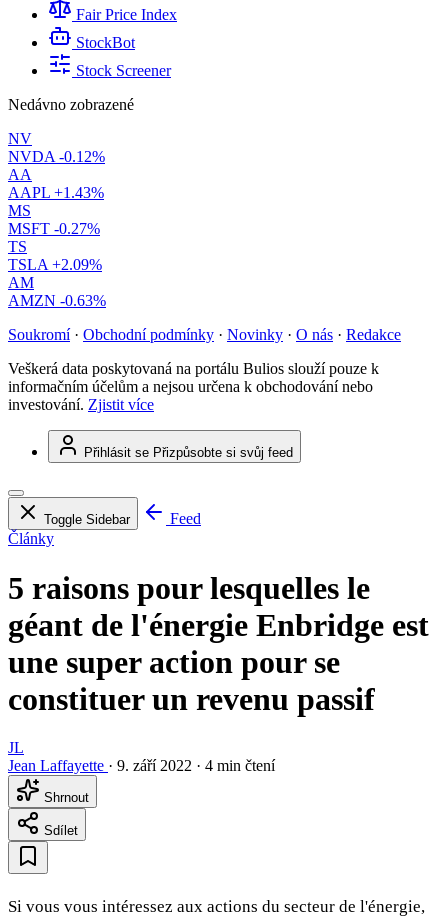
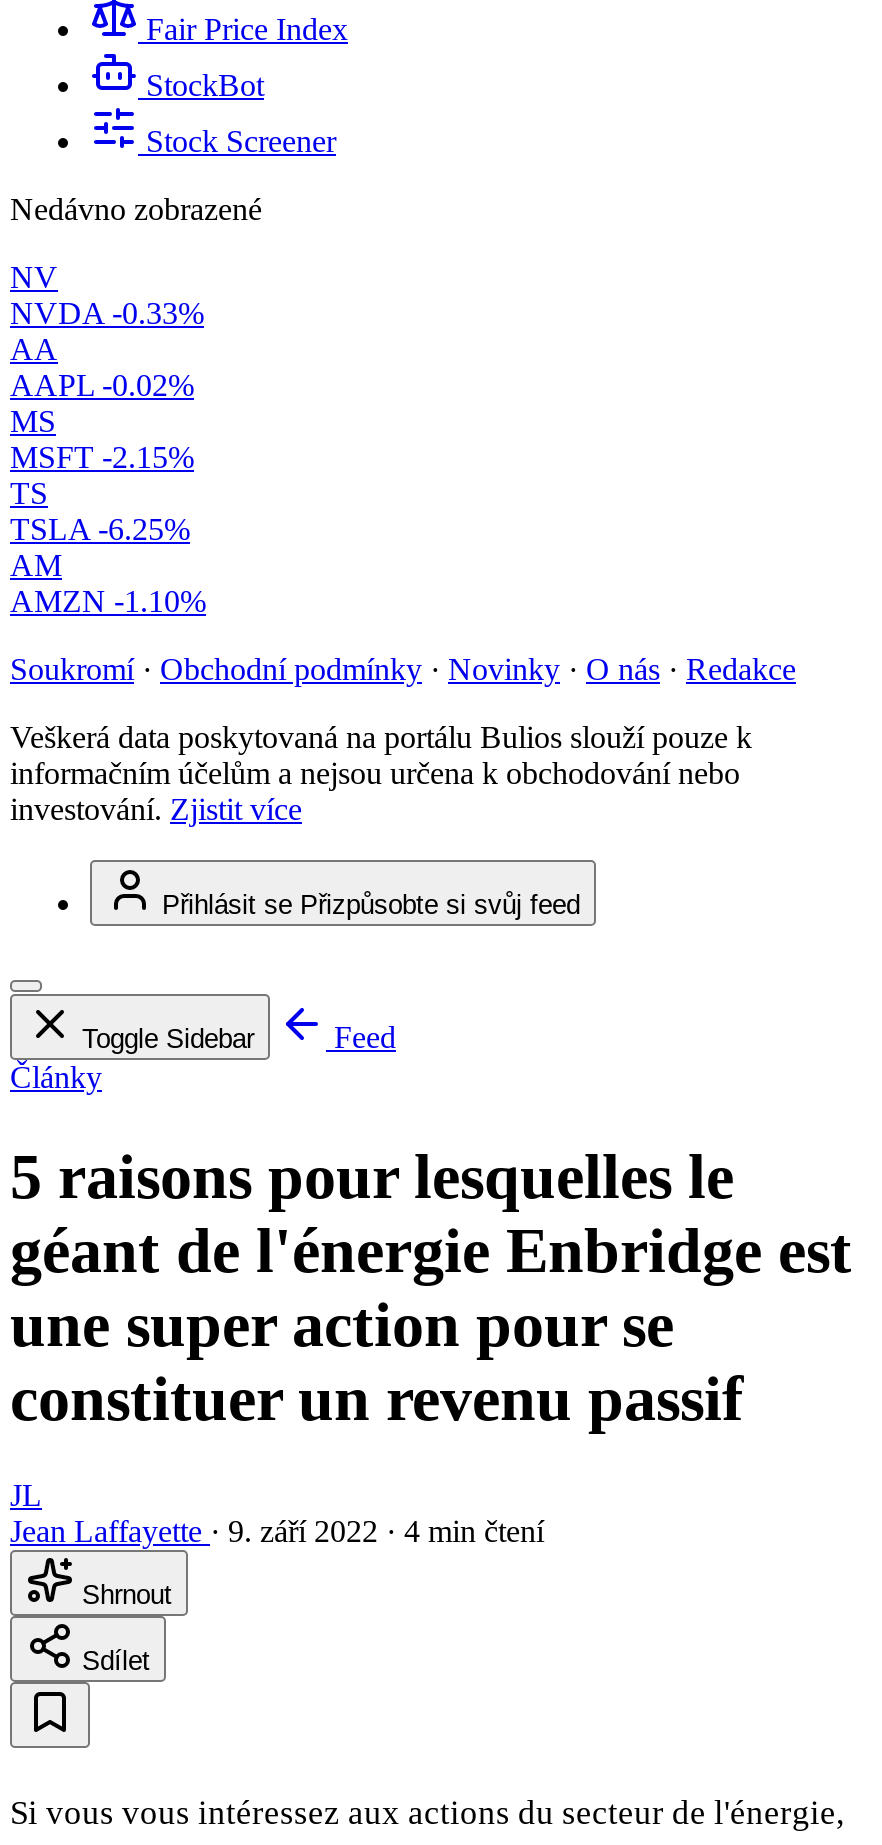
- NVDA -0.12%
+ NVDA -0.33%

- AAPL +1.43%
+ AAPL -0.02%

- MSFT -0.27%
+ MSFT -2.15%

- TSLA +2.09%
+ TSLA -6.25%

- AMZN -0.63%
+ AMZN -1.10%
